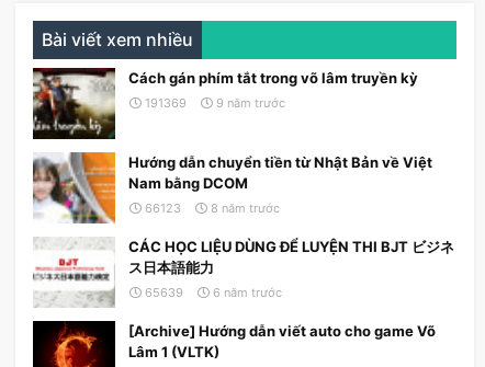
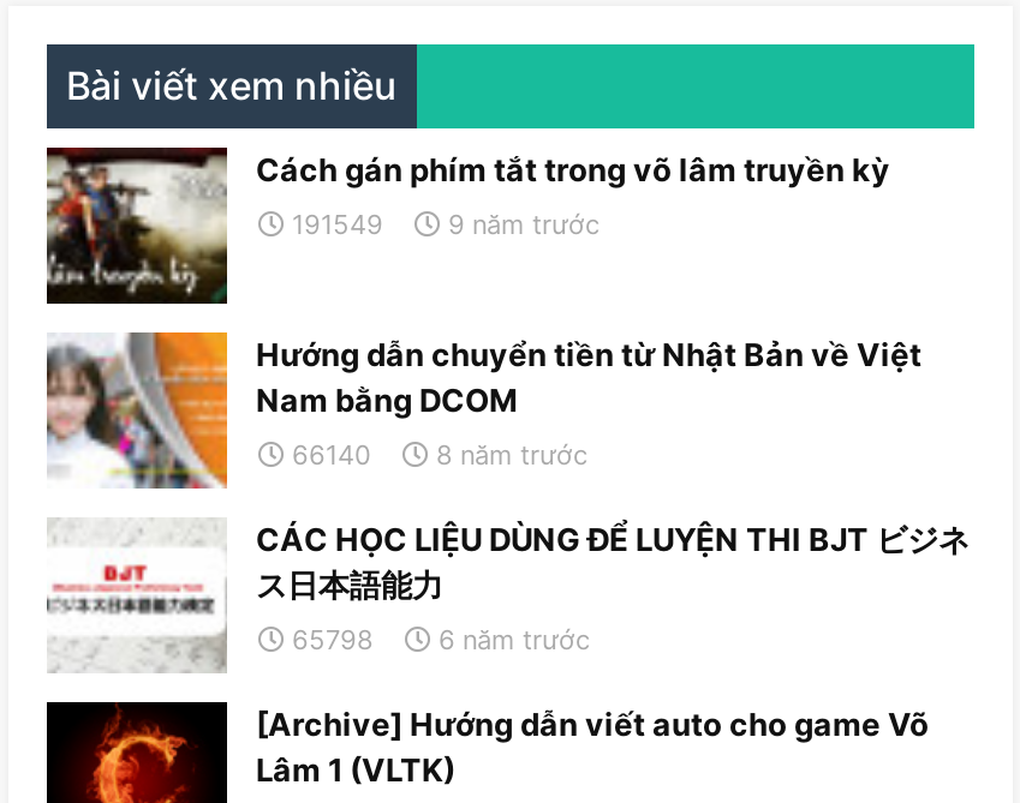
- 191369 9 năm trước
+ 191549 9 năm trước

- 66123 8 năm trước
+ 66140 8 năm trước

- 65639 6 năm trước
+ 65798 6 năm trước
